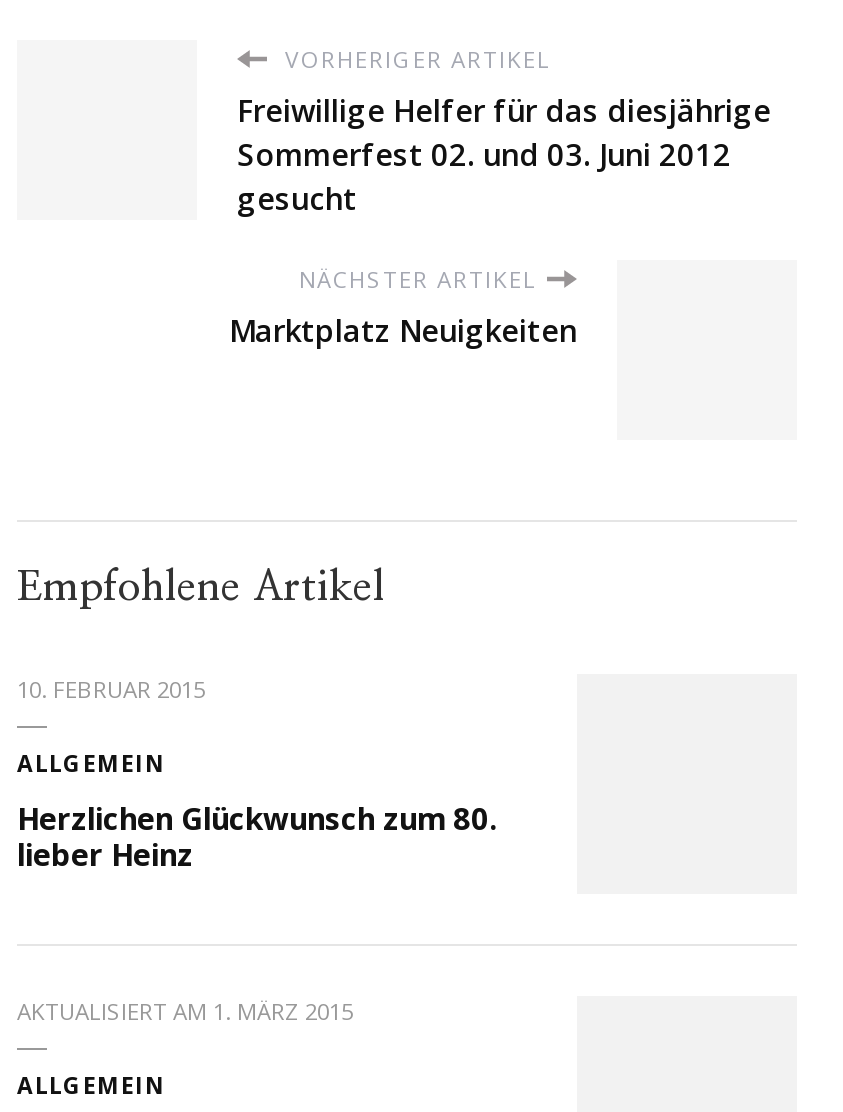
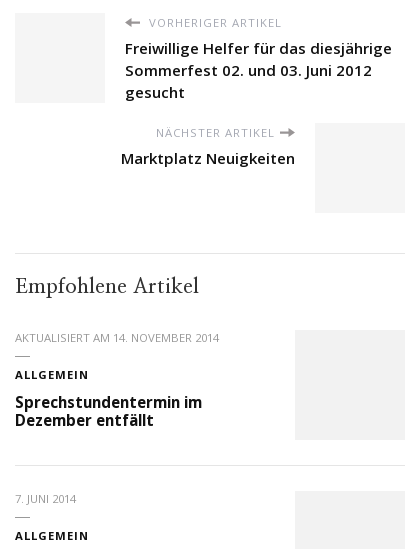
- 10. FEBRUAR 2015
+ AKTUALISIERT AM 14. NOVEMBER 2014

- Herzlichen Glückwunsch zum 80.
- lieber Heinz
+ Sprechstundentermin im
+ Dezember entfällt

- AKTUALISIERT AM 1. MÄRZ 2015
+ 7. JUNI 2014
